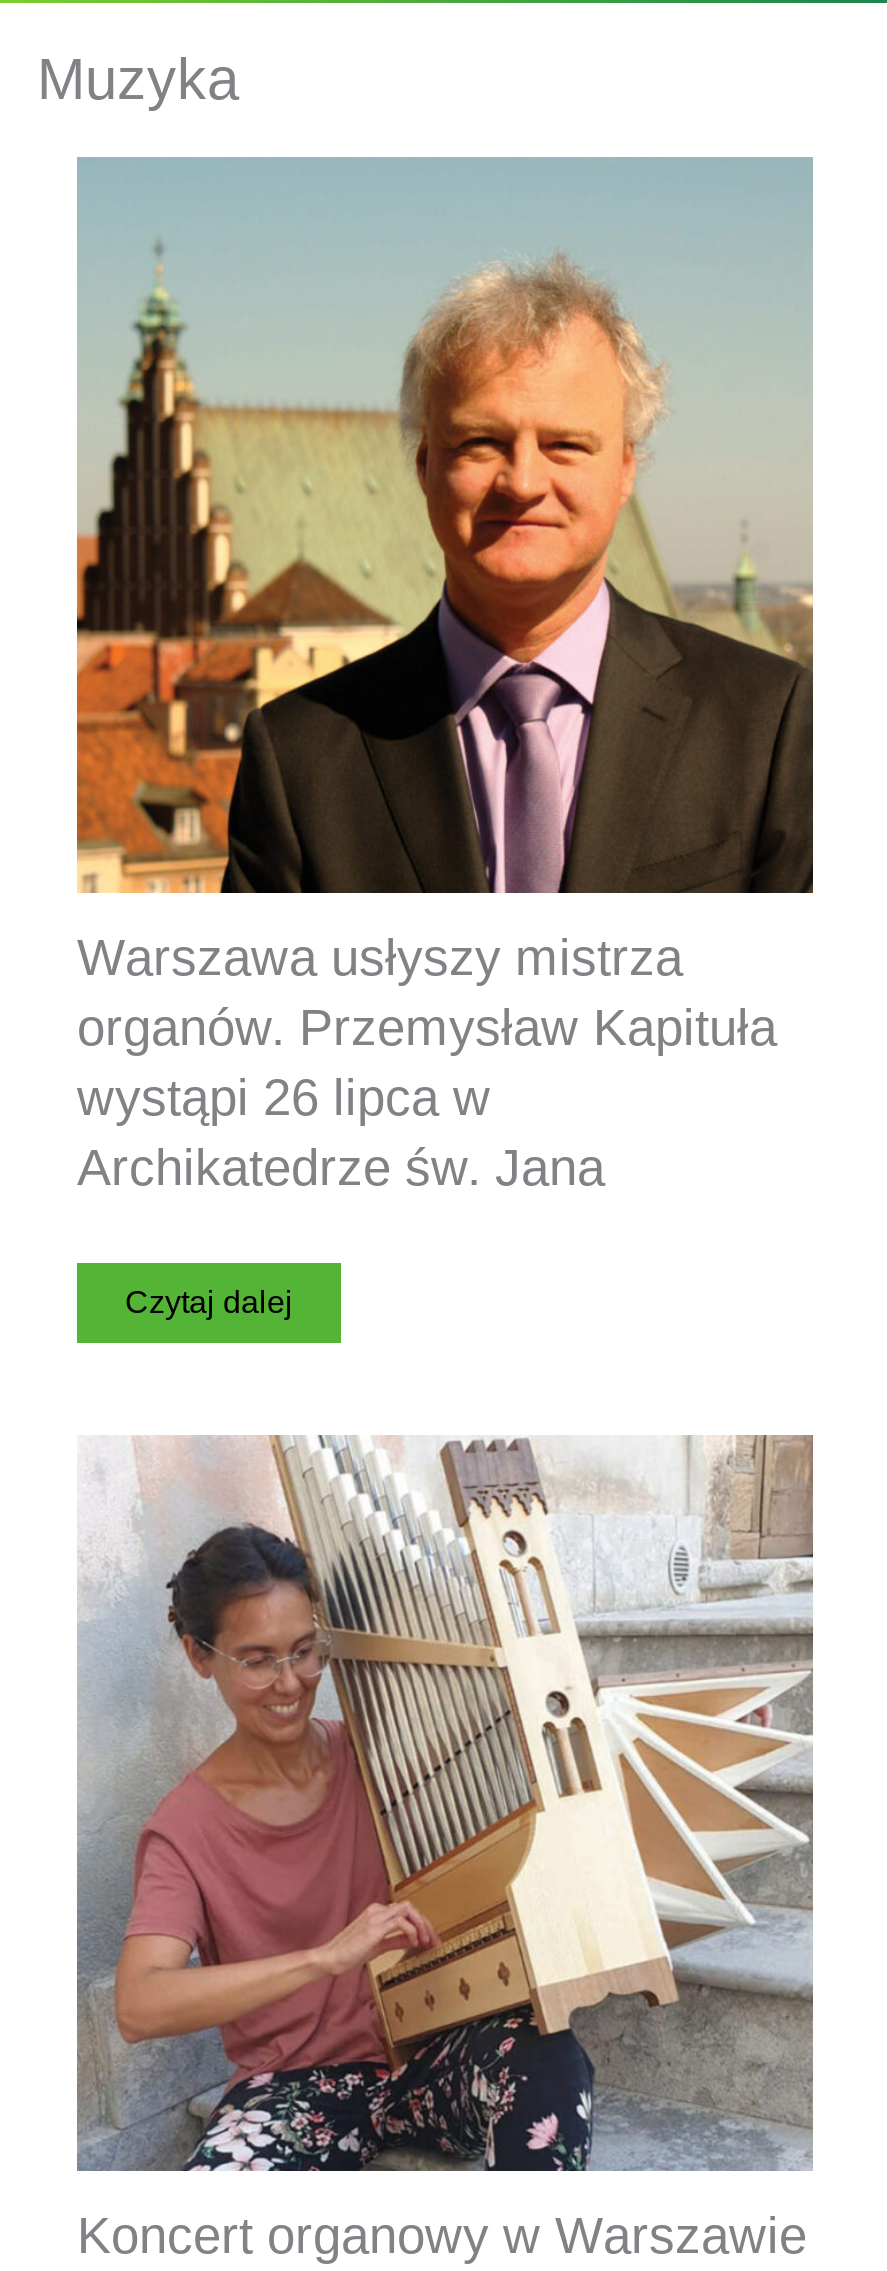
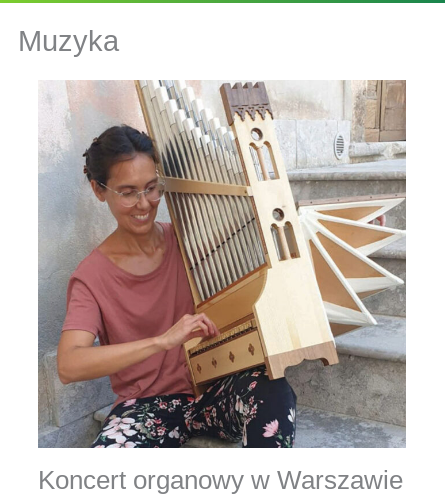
- [image]
- Warszawa usłyszy mistrza
- organów. Przemysław Kapituła
- wystąpi 26 lipca w
- Archikatedrze św. Jana
- Czytaj dalej
